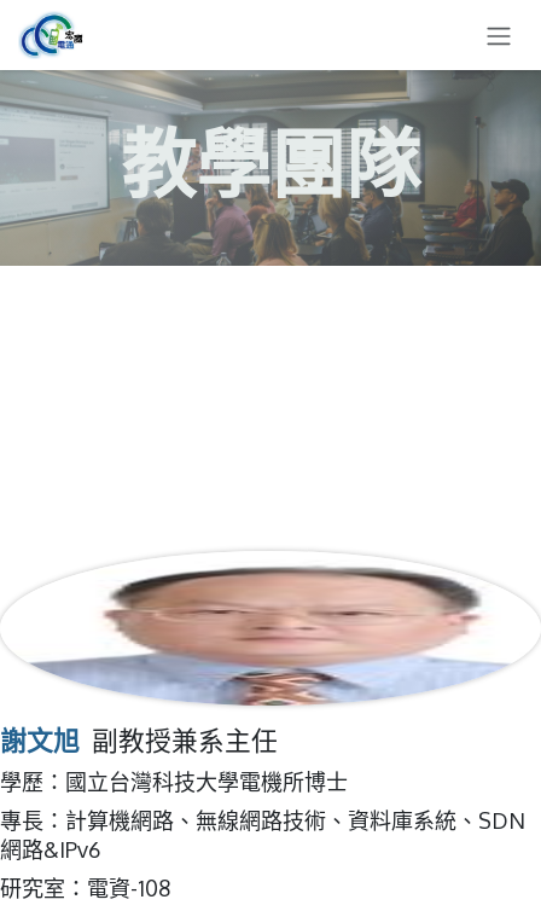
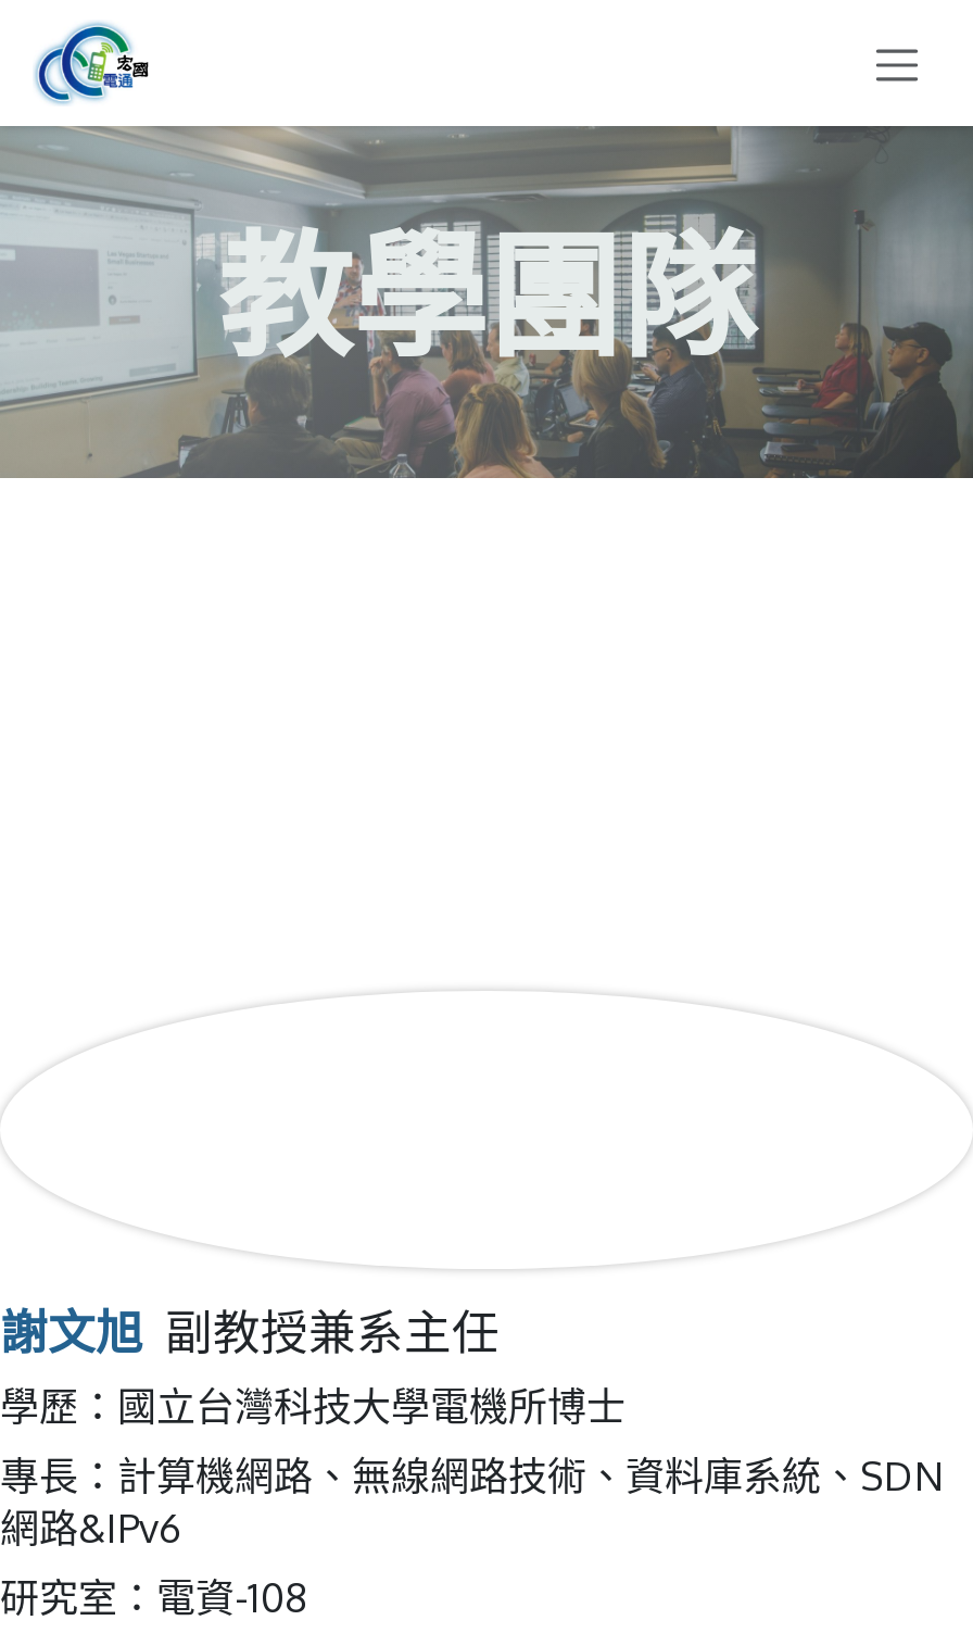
- [image]
